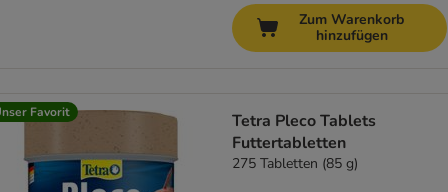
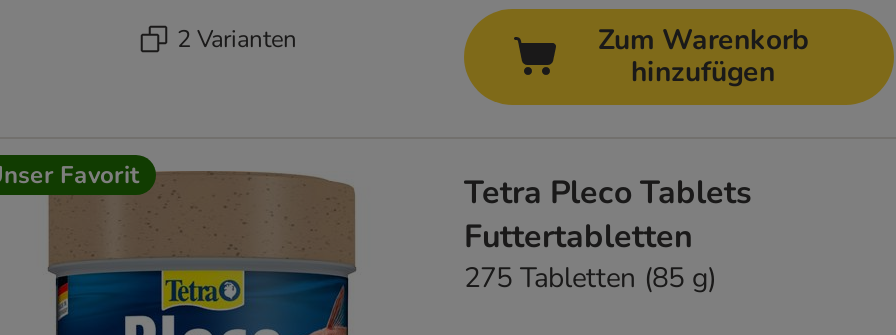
+ 2 Varianten
